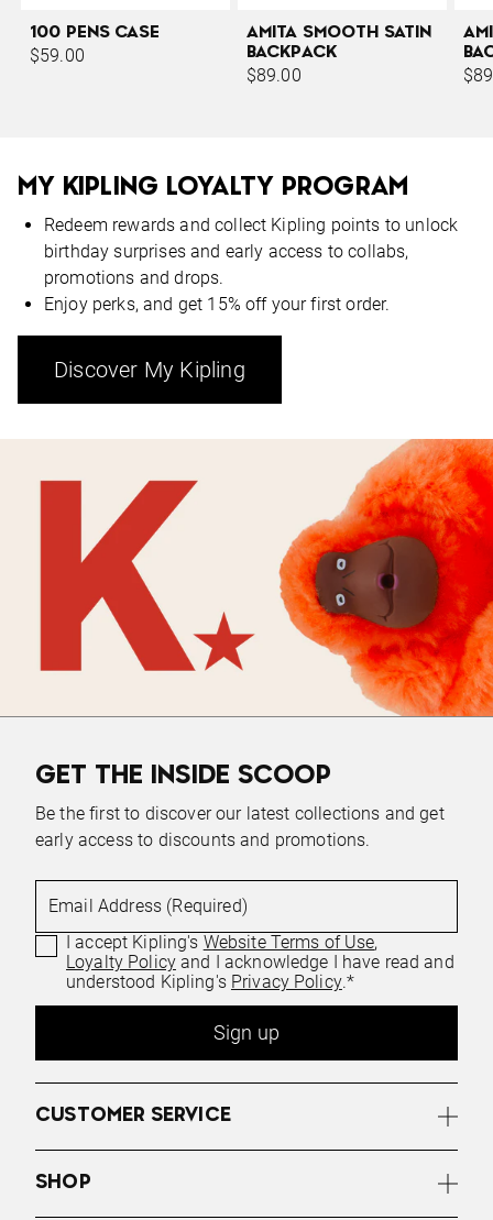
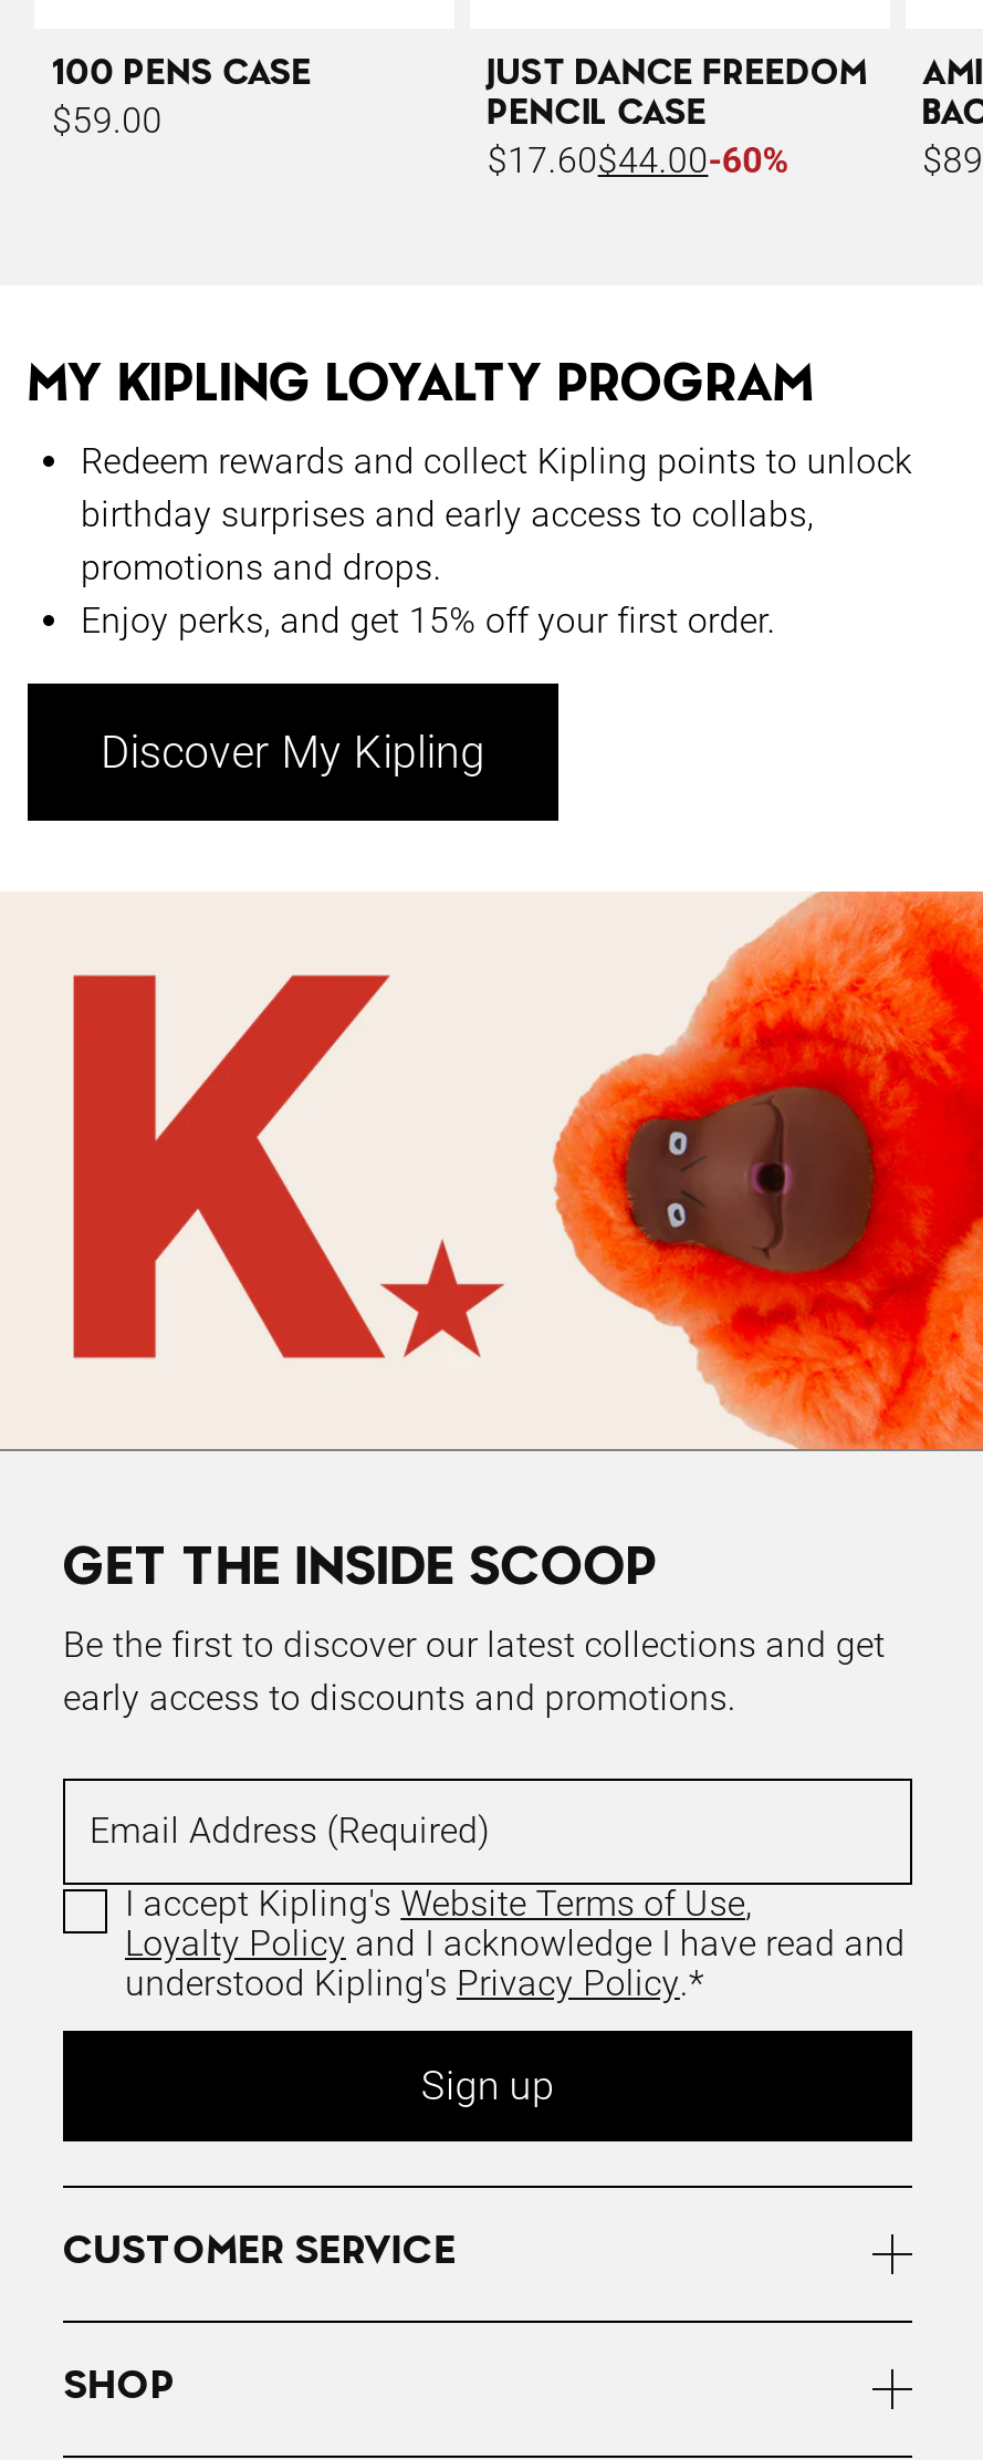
- AMITA SMOOTH SATIN
- BACKPACK
- $89.00
+ JUST DANCE FREEDOM
+ PENCIL CASE
+ $17.60$44.00-60%
